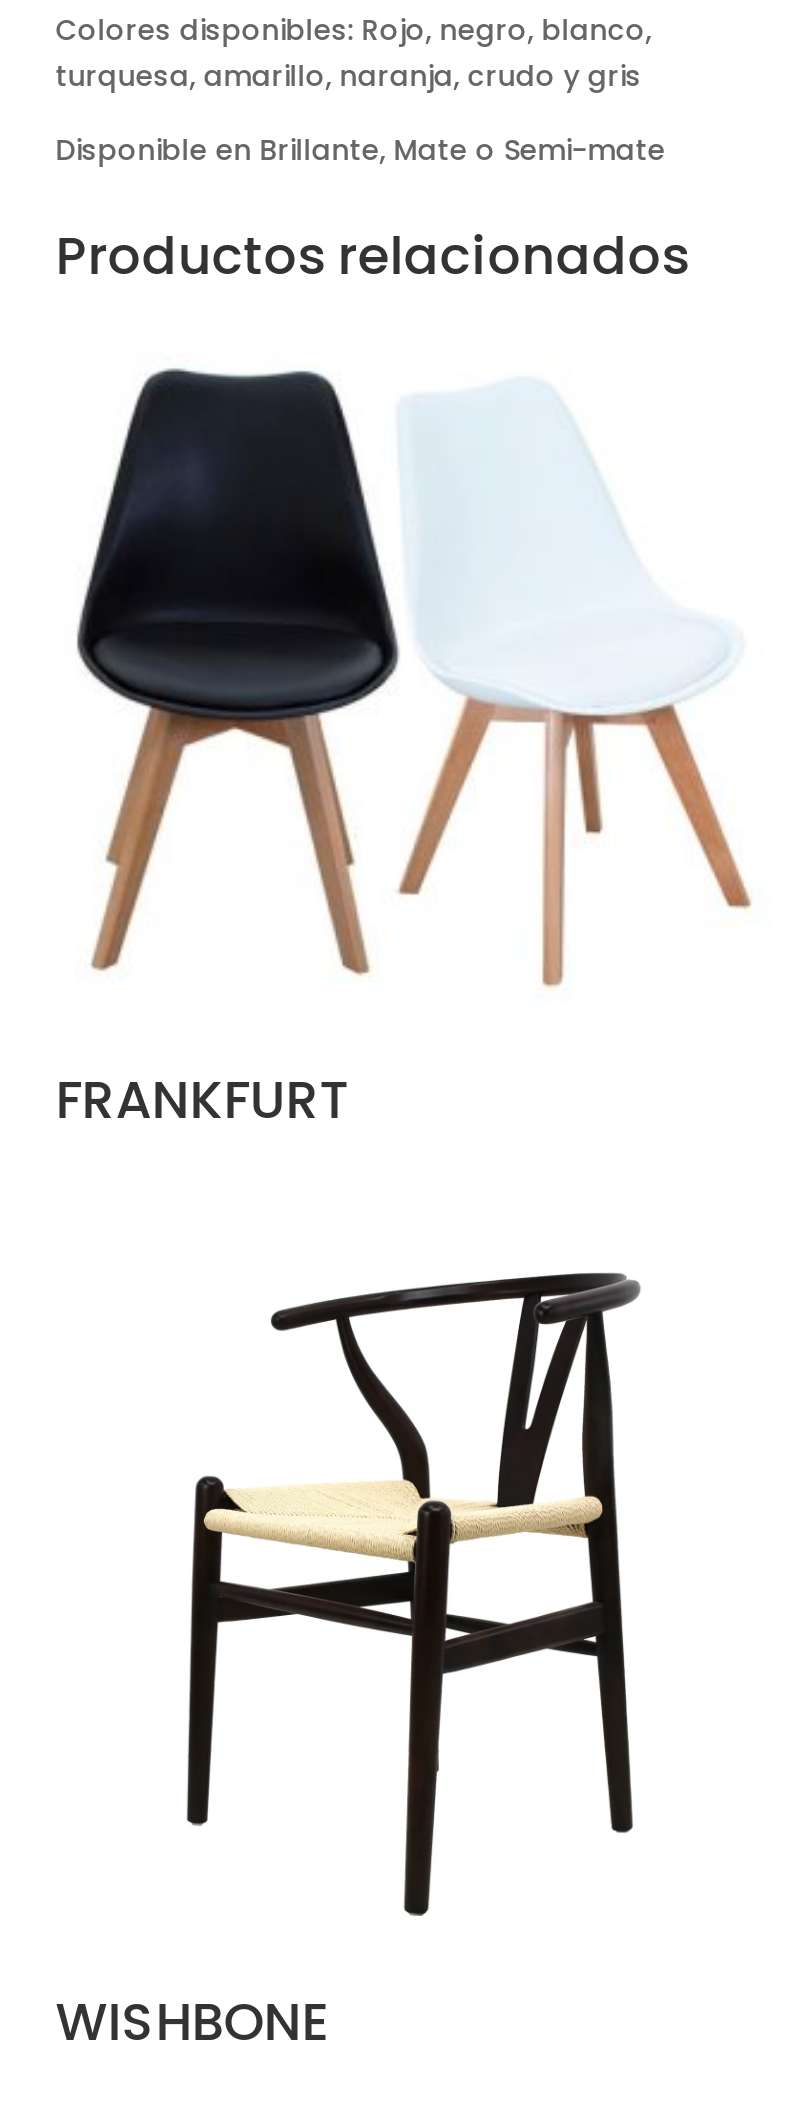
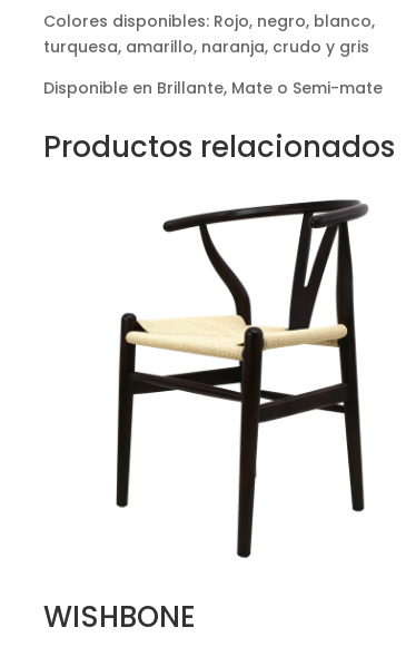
- [image]
- FRANKFURT
